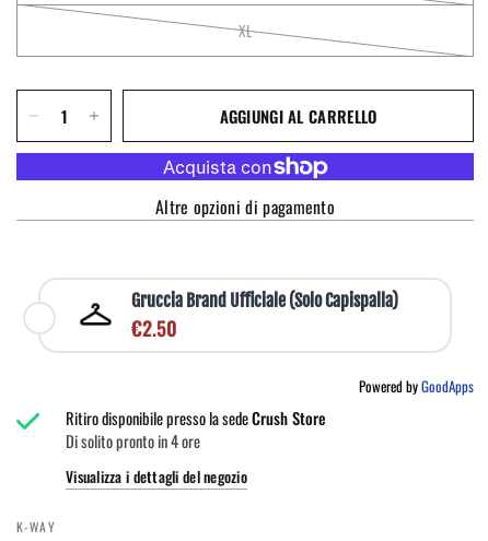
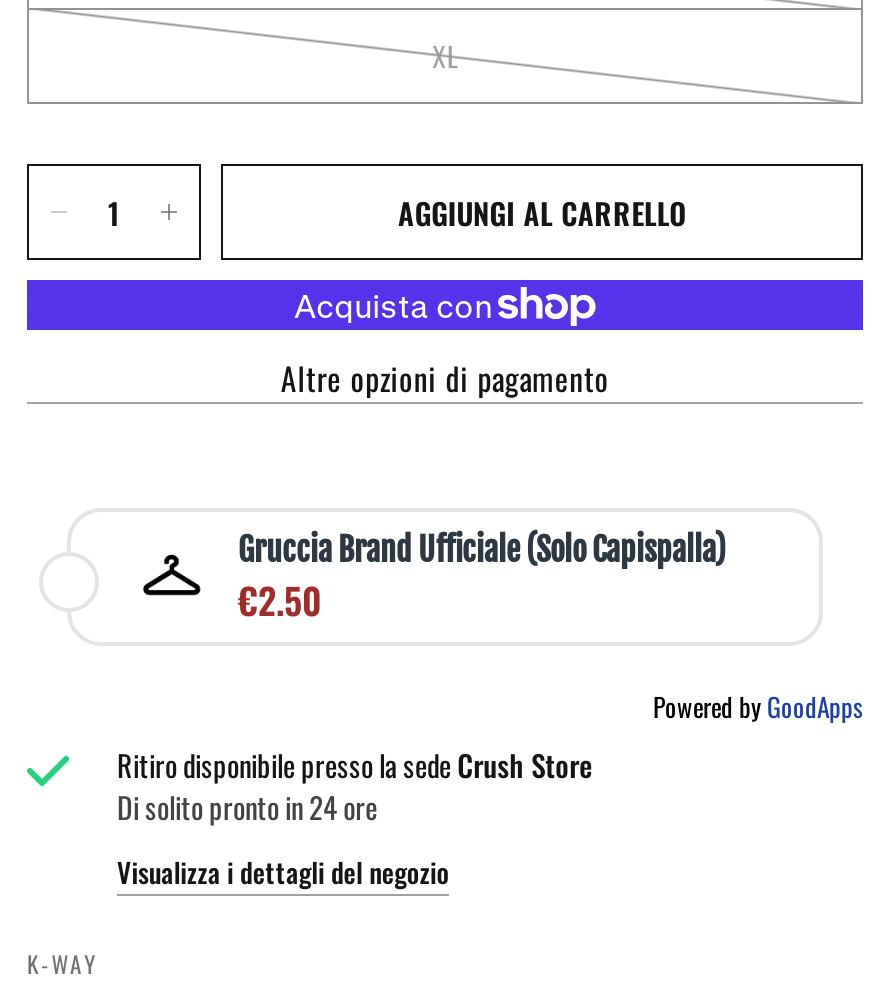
- Di solito pronto in 4 ore
+ Di solito pronto in 24 ore
